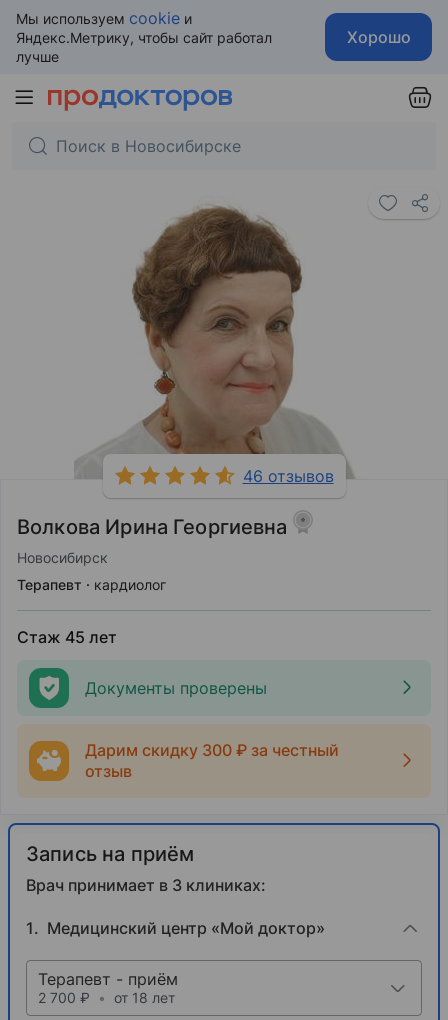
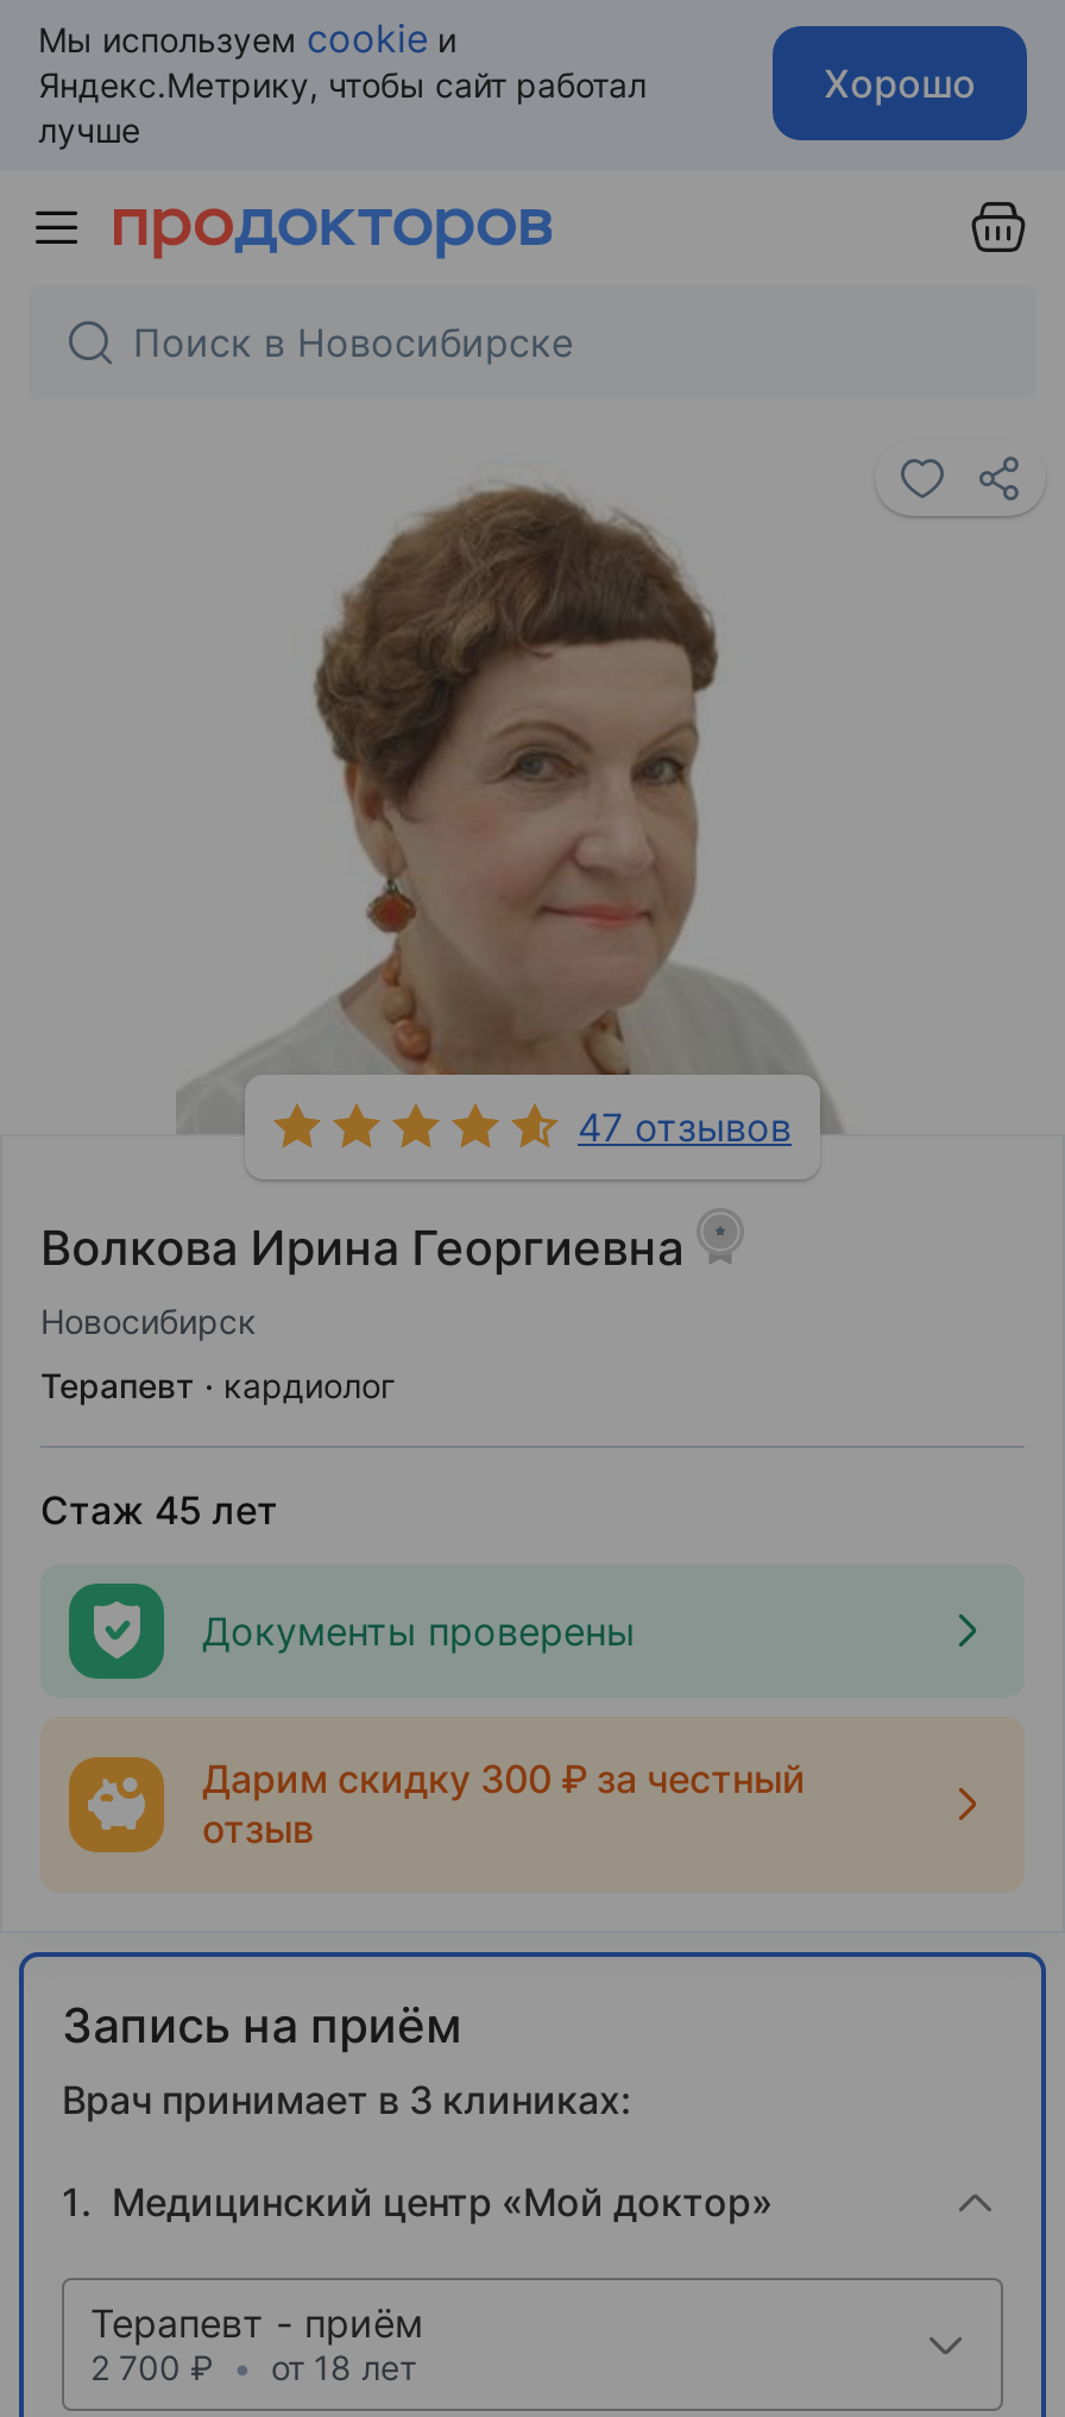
- 46 отзывов
+ 47 отзывов
